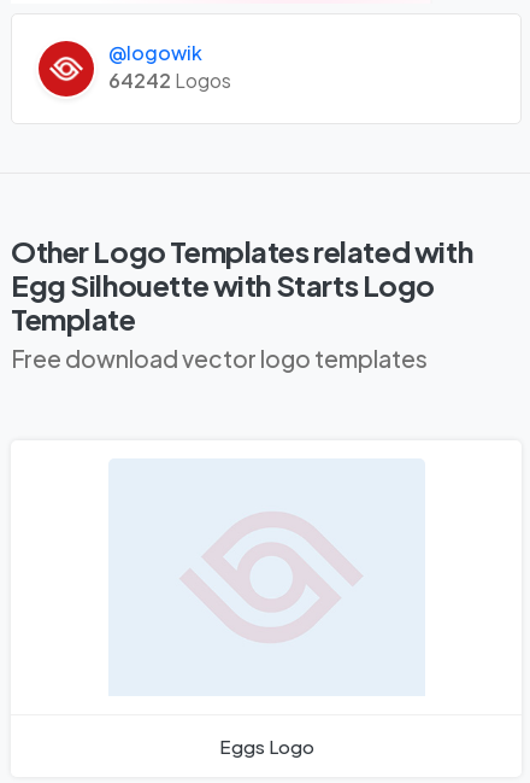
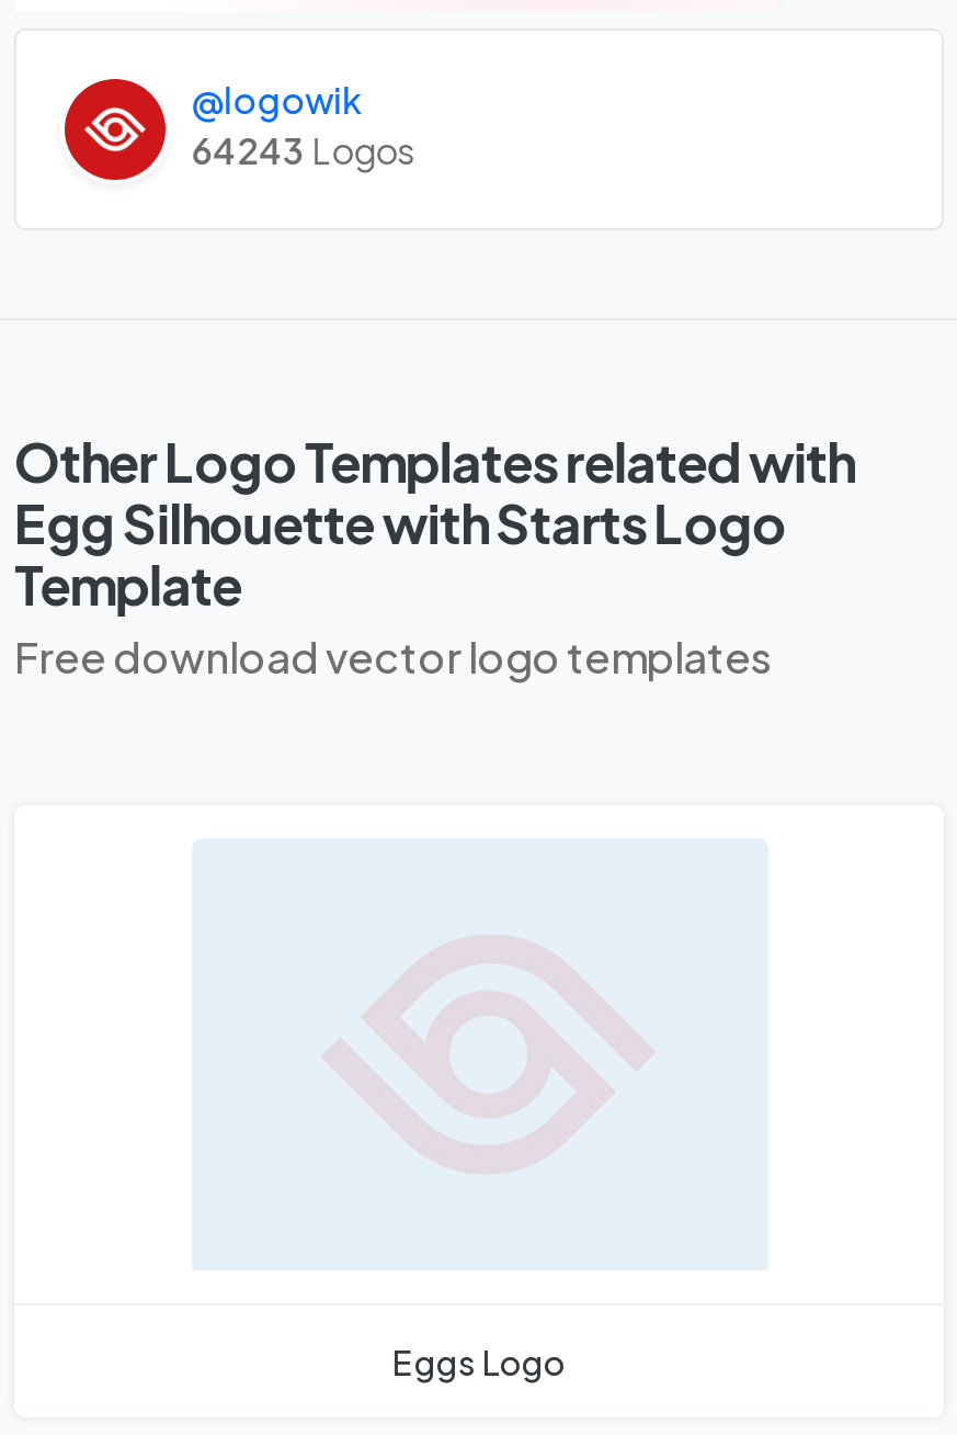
- 64242 Logos
+ 64243 Logos
